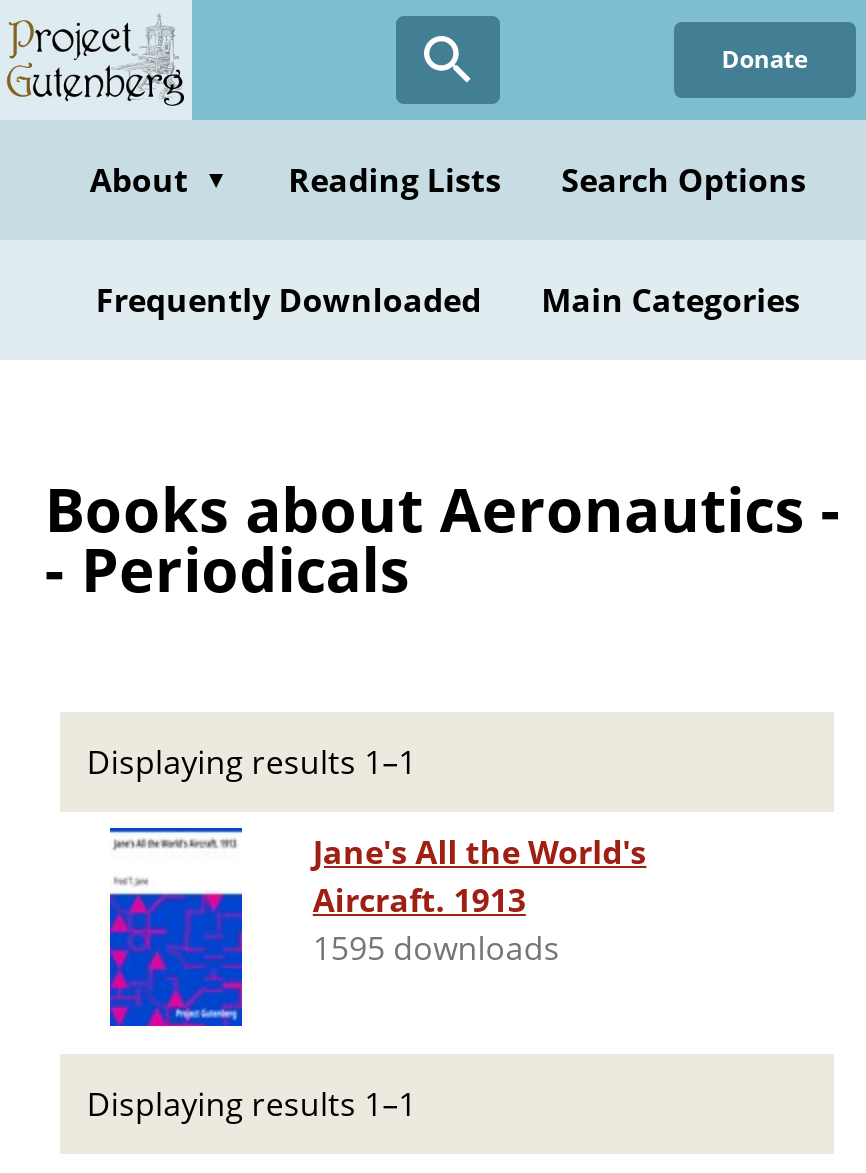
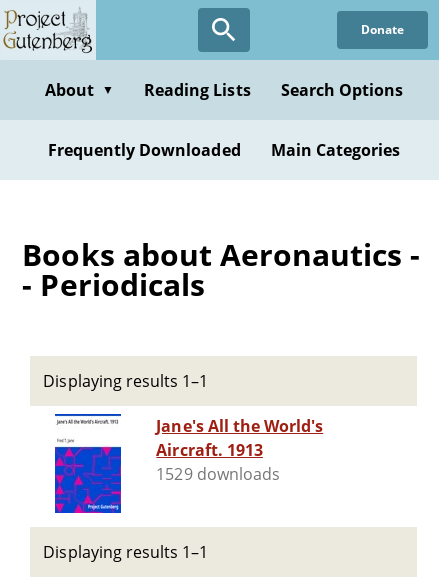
- 1595 downloads
+ 1529 downloads
